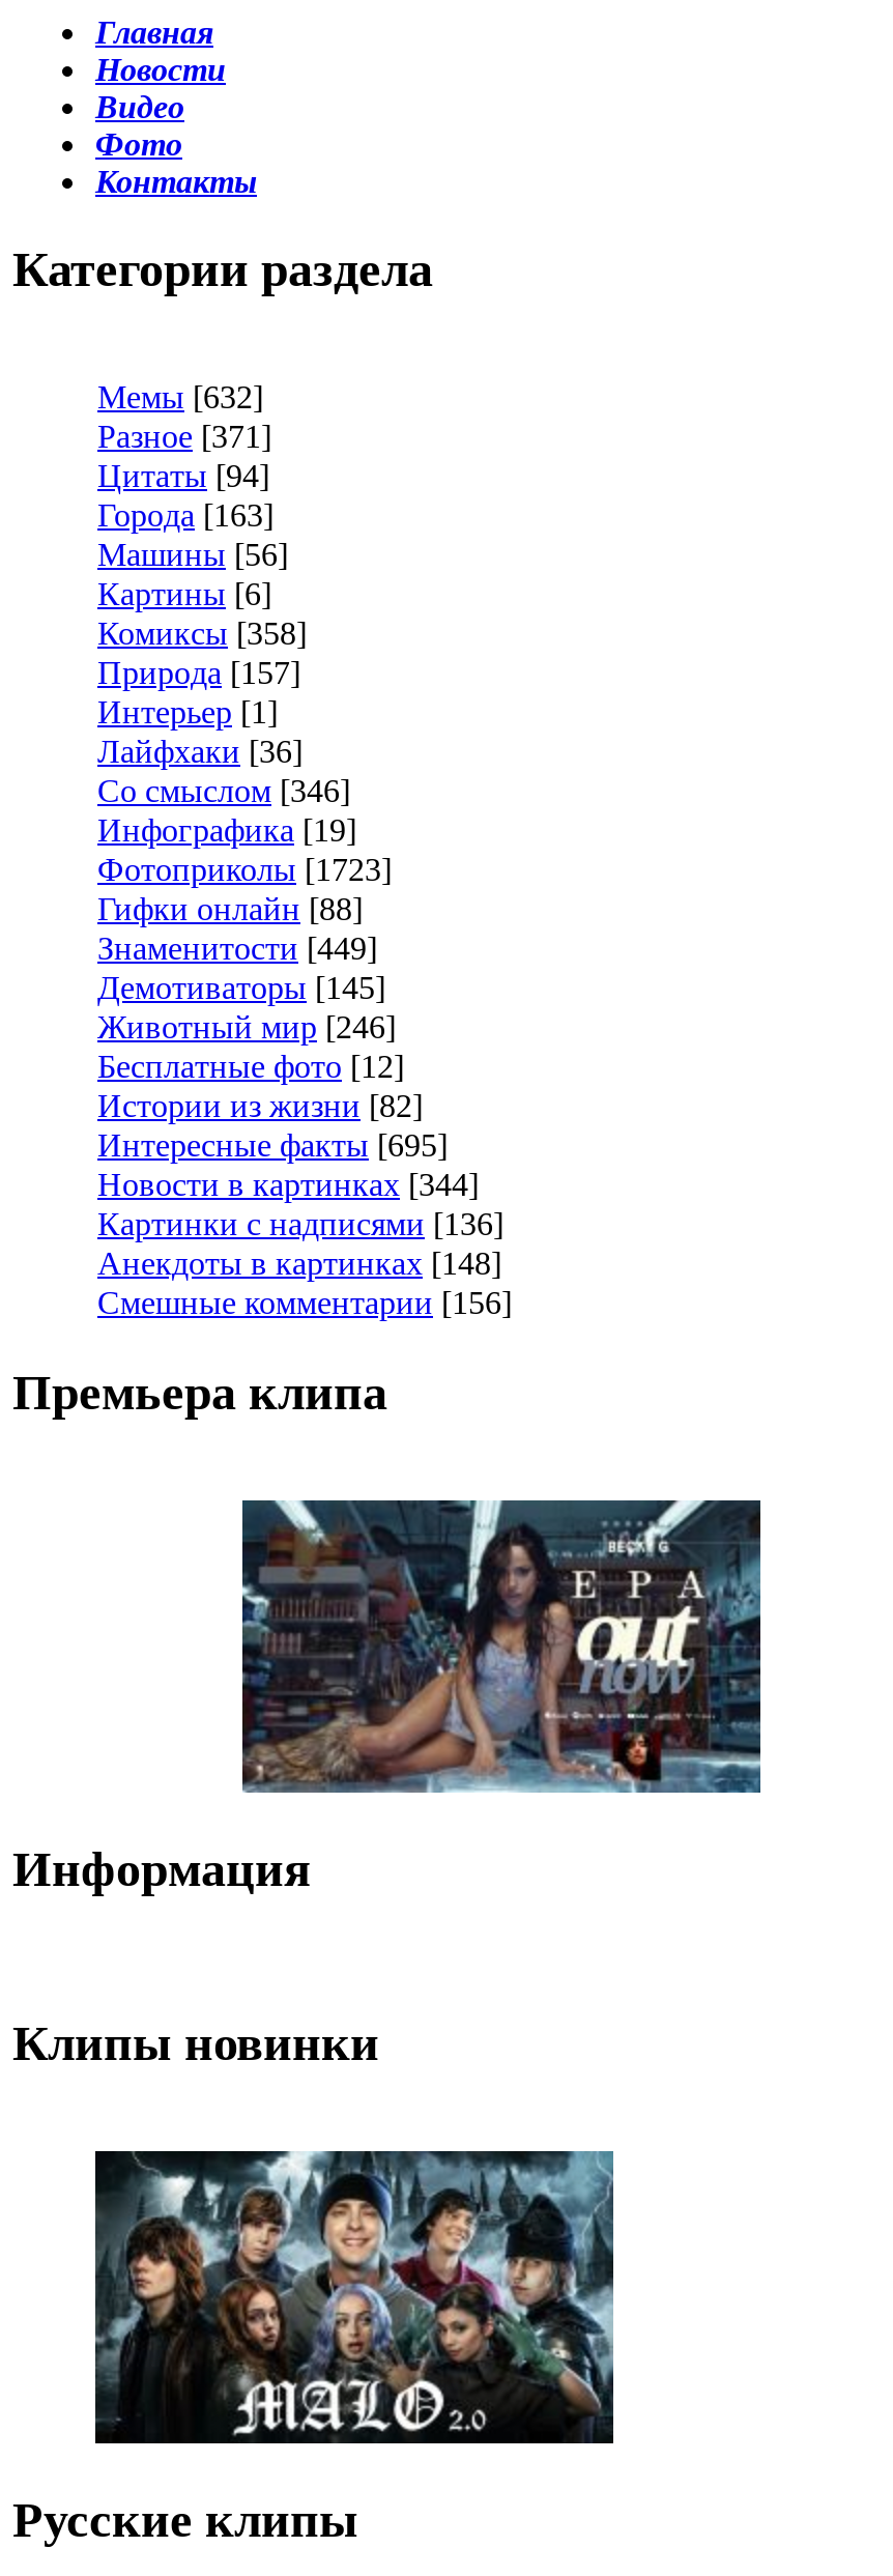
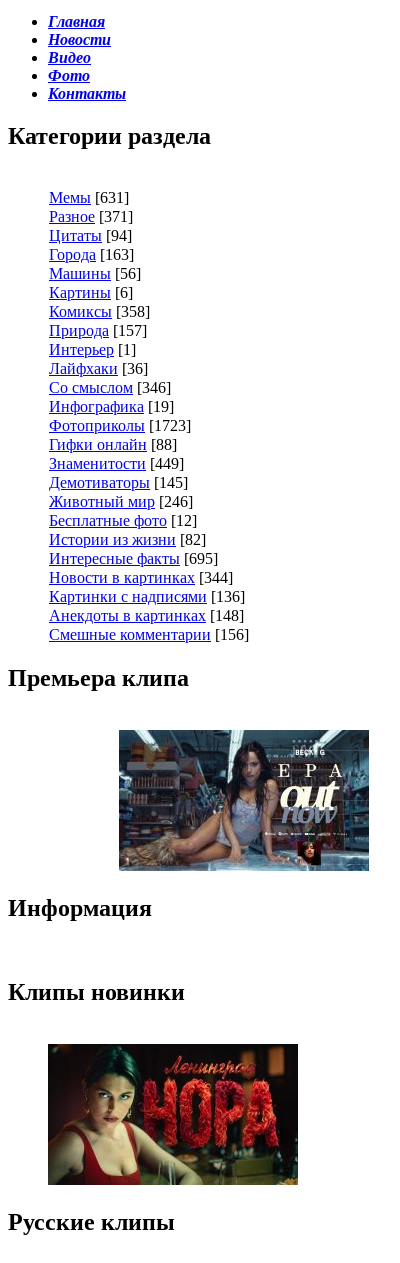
- Мемы [632]
+ Мемы [631]

- [image]
+ [image]
